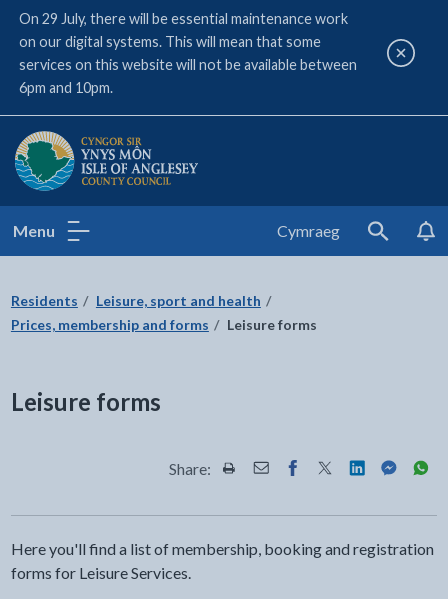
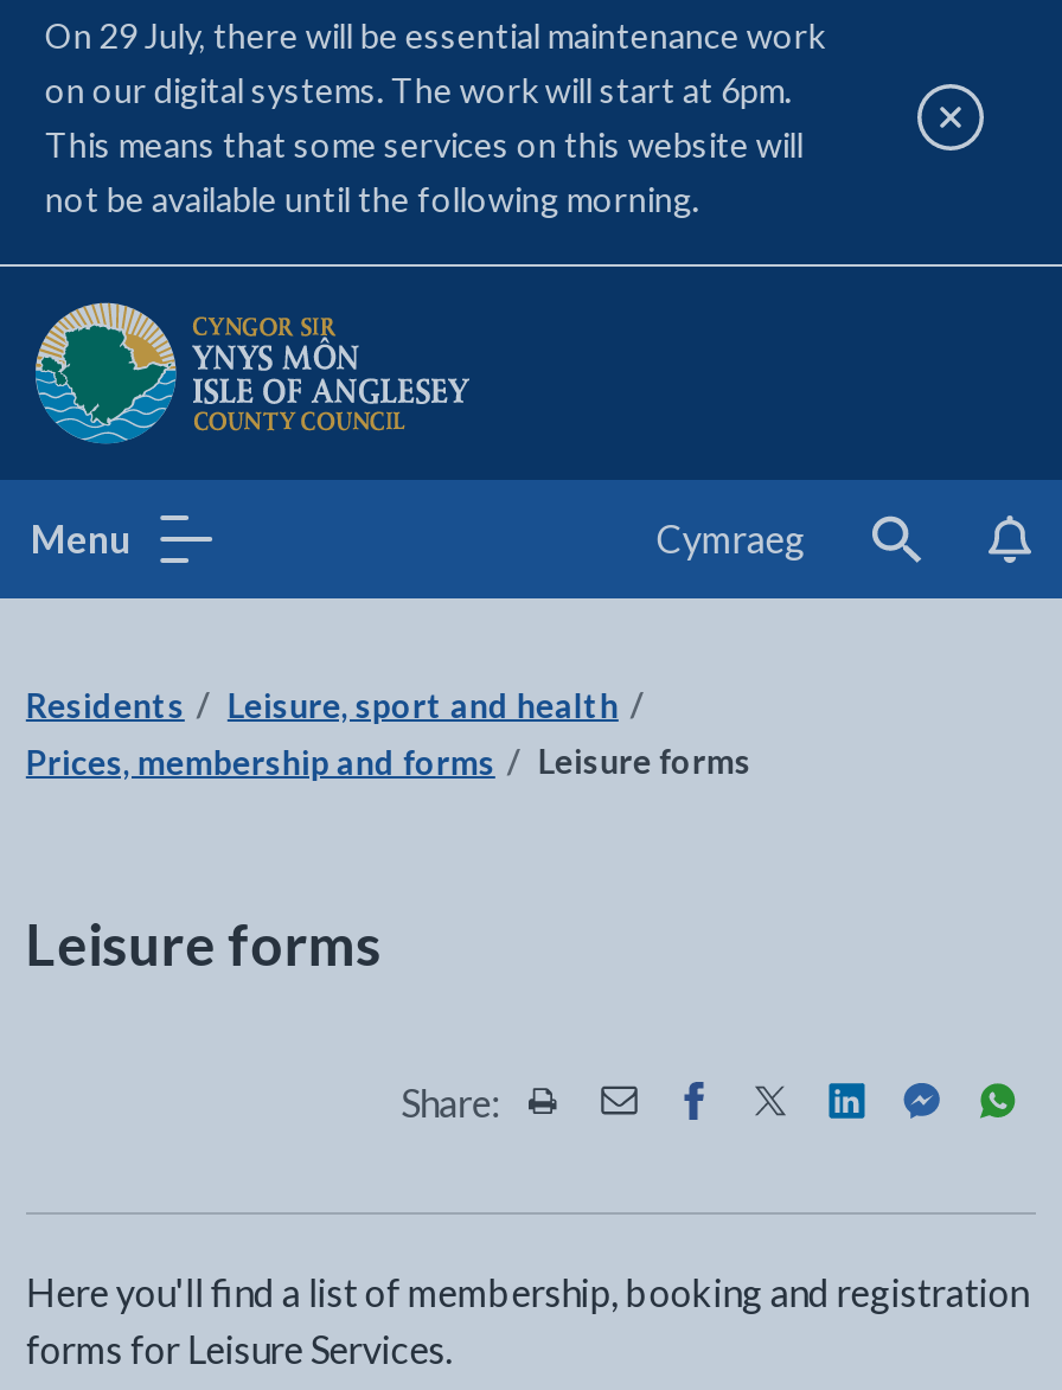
- on our digital systems. This will mean that some
- services on this website will not be available between
- 6pm and 10pm.
+ on our digital systems. The work will start at 6pm.
+ This means that some services on this website will
+ not be available until the following morning.
